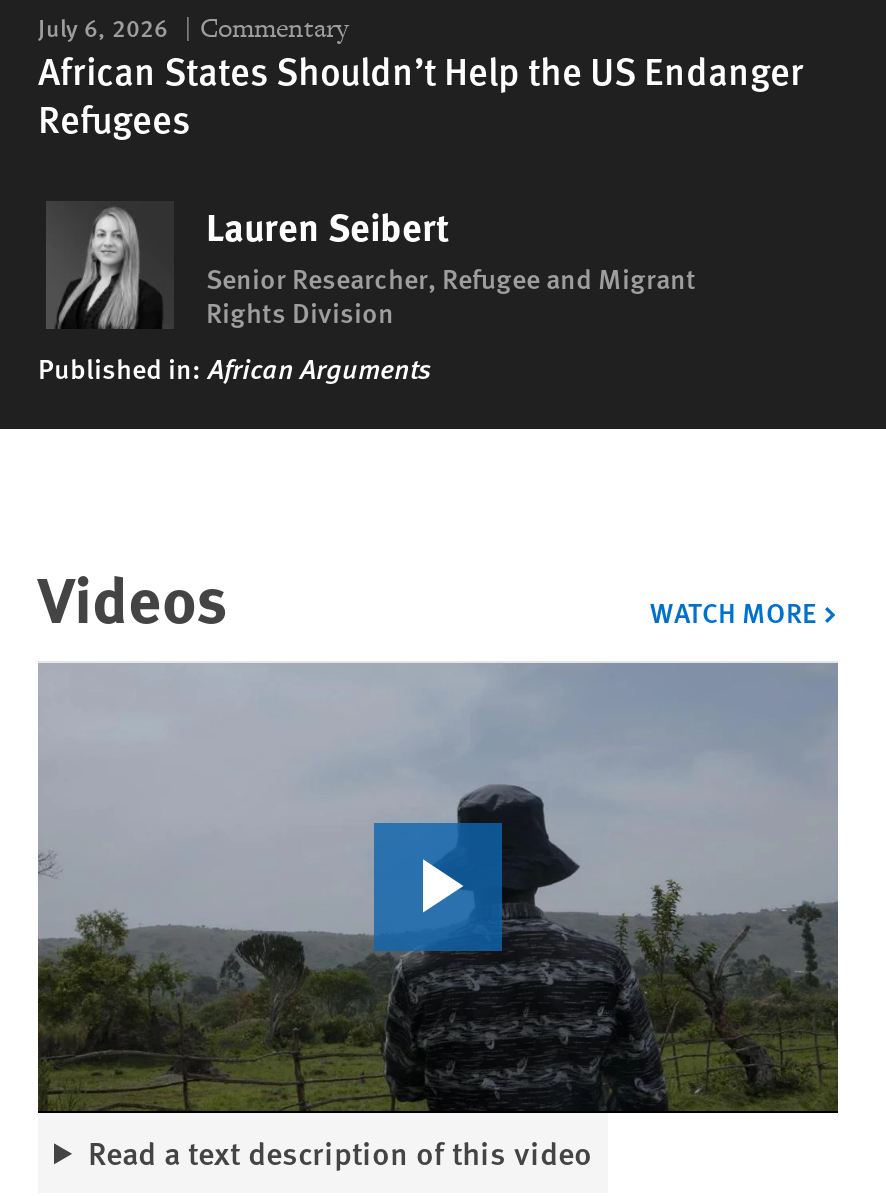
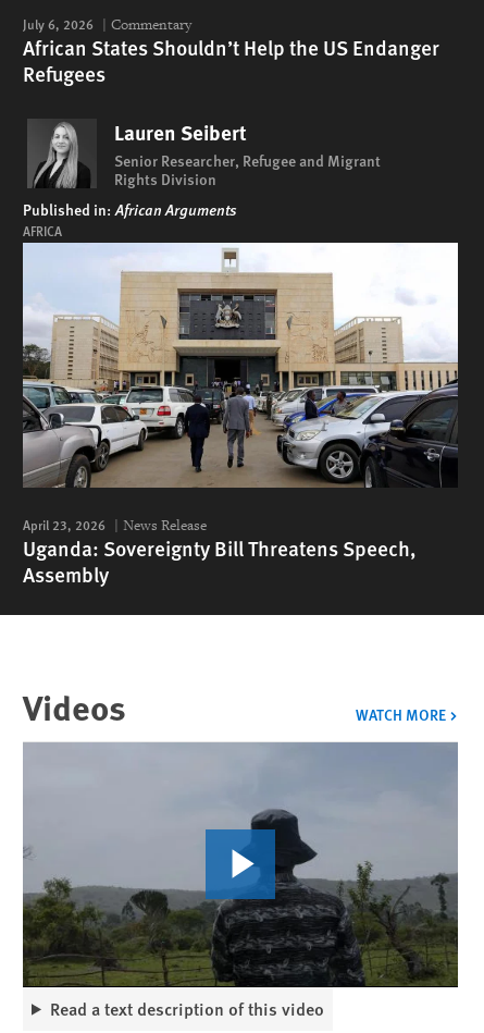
+ [image]
+ April 23, 2026
+ News Release
+ Uganda: Sovereignty Bill Threatens Speech,
+ Assembly

+ AFRICA
